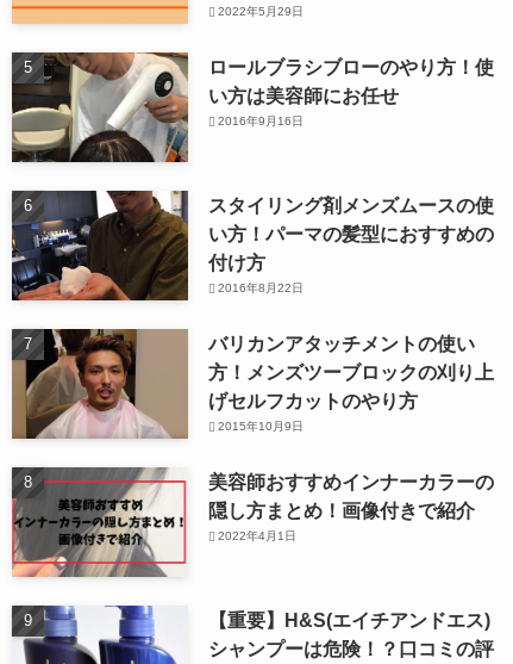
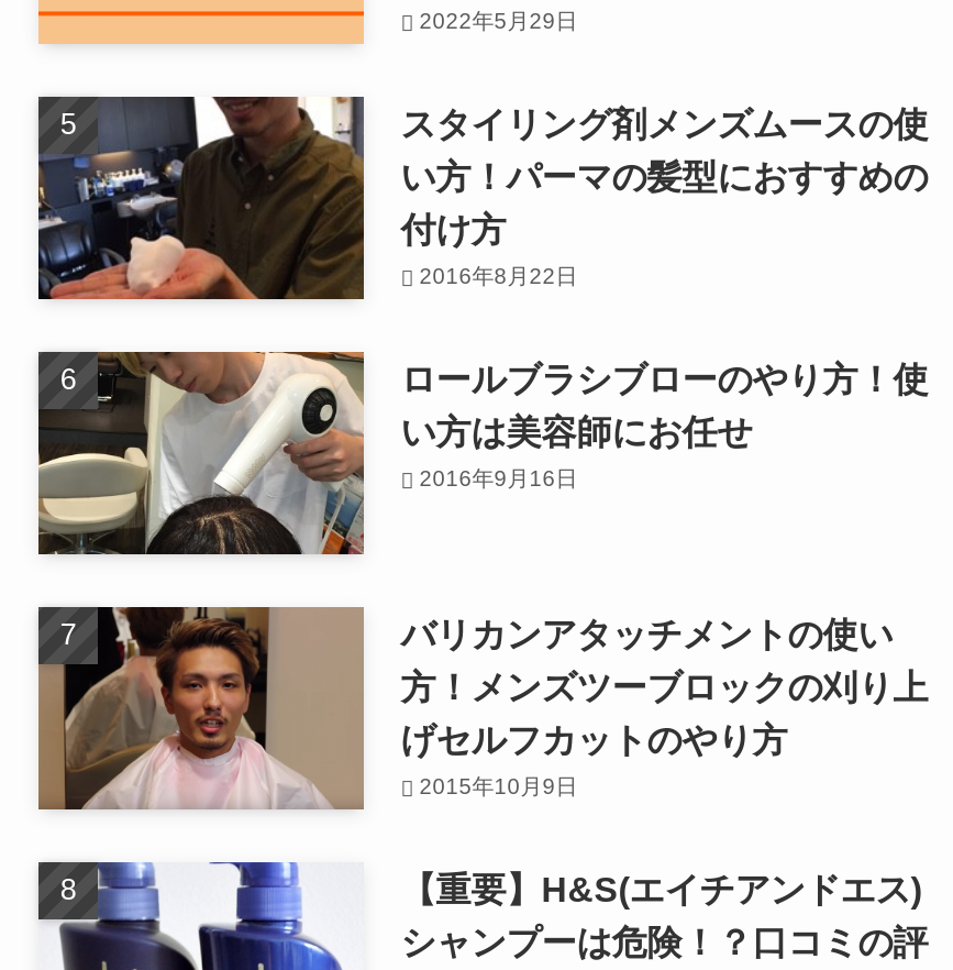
moved down: [image] | ロールブラシブローのやり方！使 | い方は美容師にお任せ | 2016年9月16日

- [image]
- 美容師おすすめインナーカラーの
- 隠し方まとめ！画像付きで紹介
- 2022年4月1日
